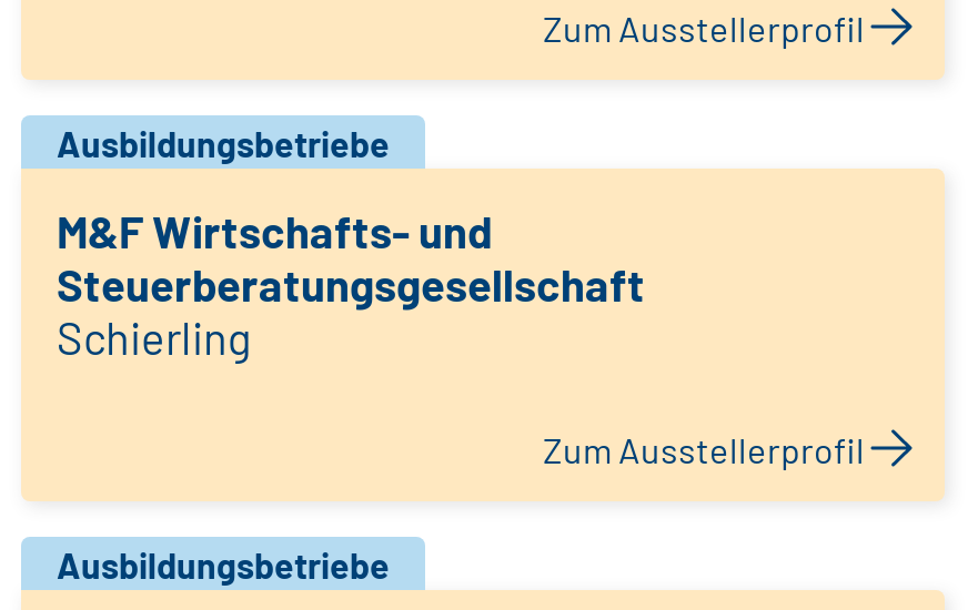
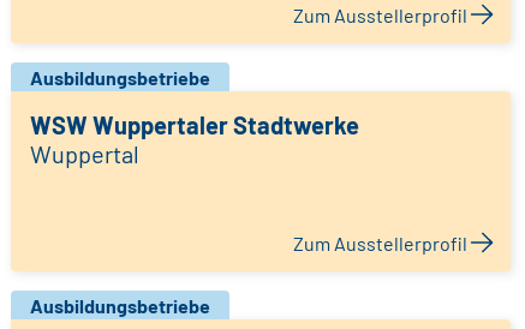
- M&F Wirtschafts- und
- Steuerberatungsgesellschaft
- Schierling
+ WSW Wuppertaler Stadtwerke
+ Wuppertal
